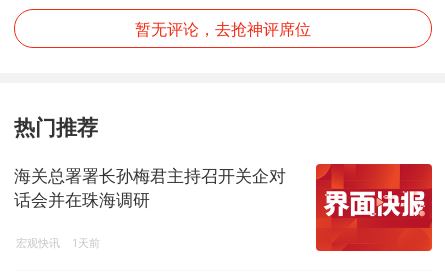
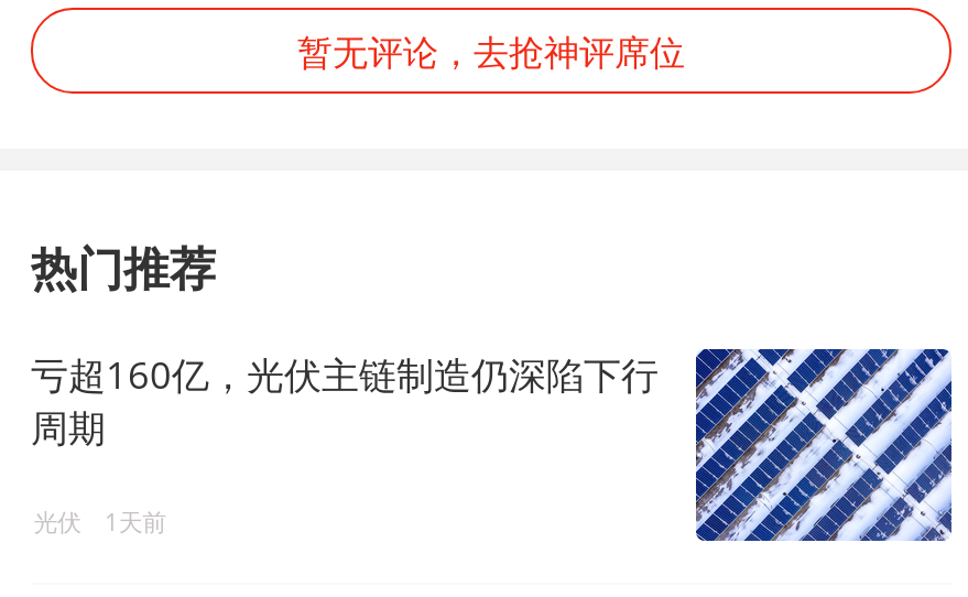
- [image]
- 海关总署署长孙梅君主持召开关企对
- 话会并在珠海调研
+ [image]
+ 亏超160亿，光伏主链制造仍深陷下行
+ 周期

- 宏观快讯
+ 光伏
